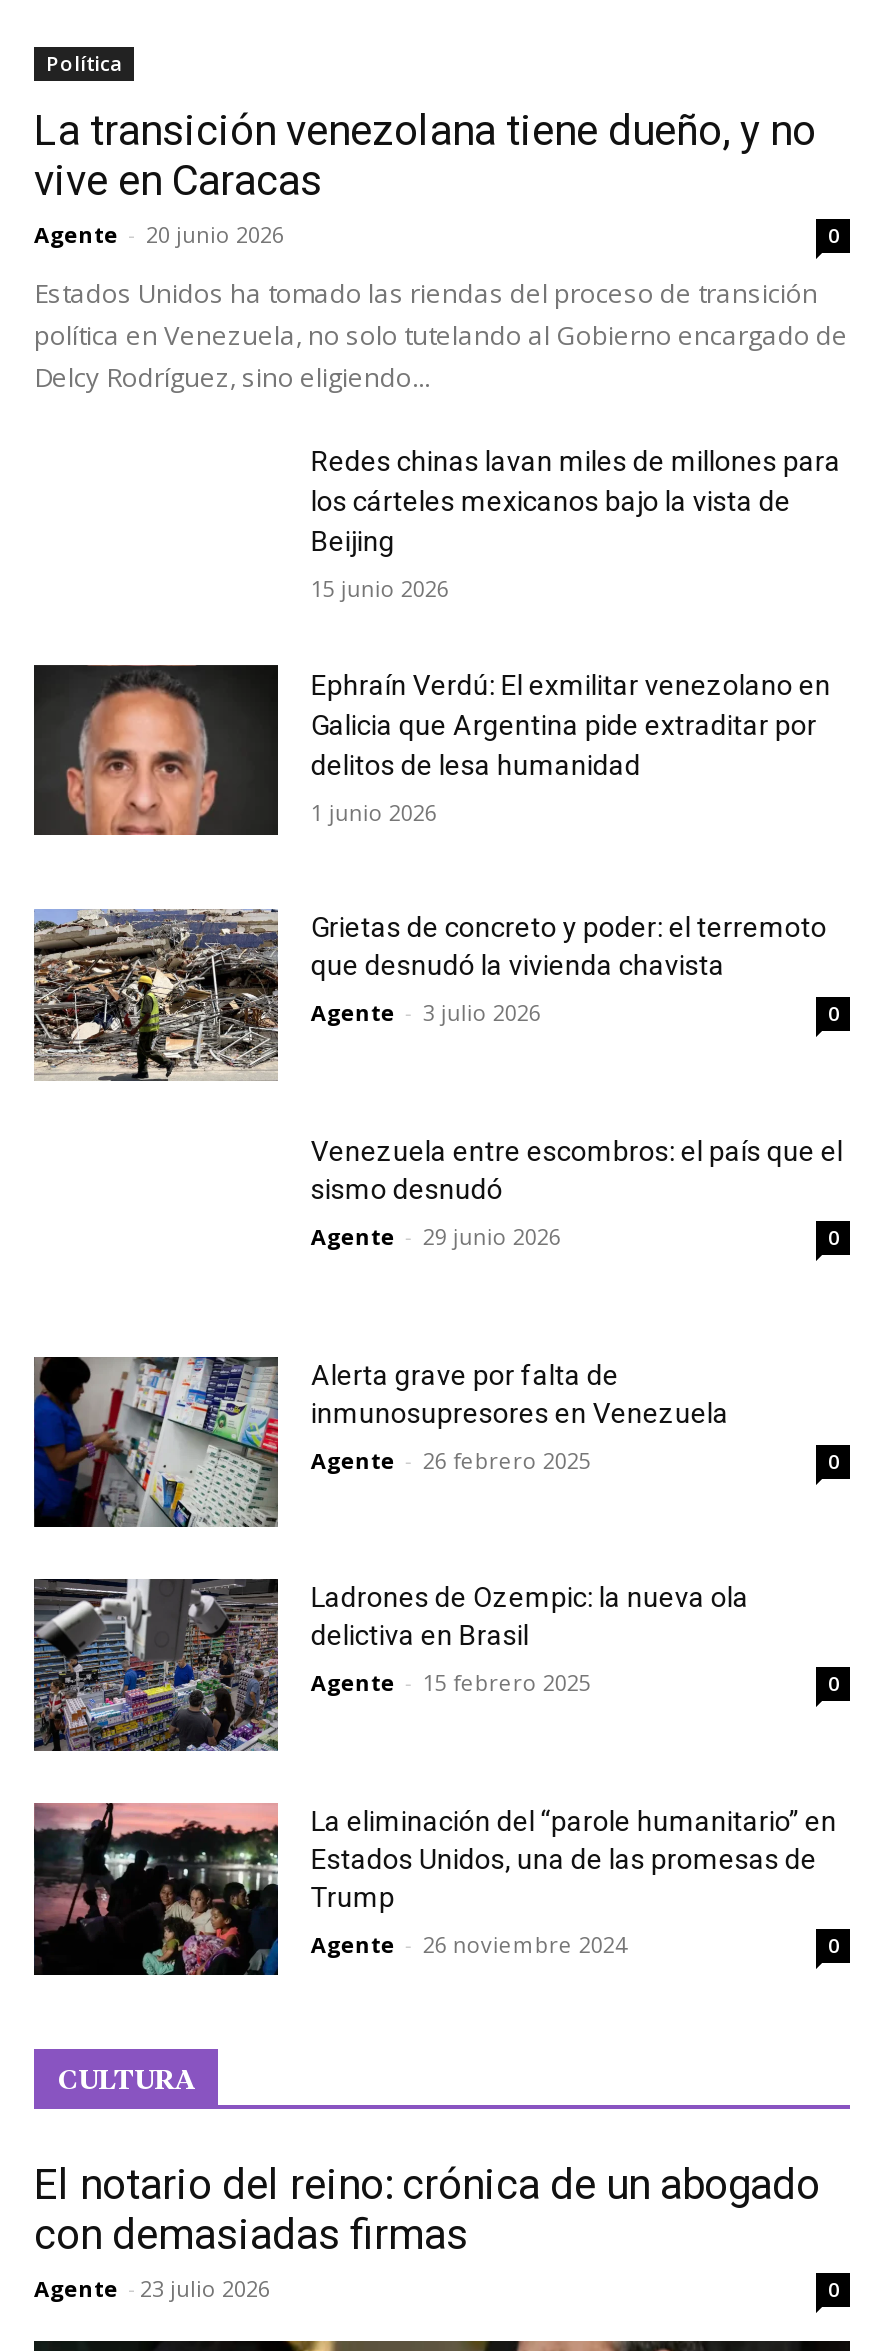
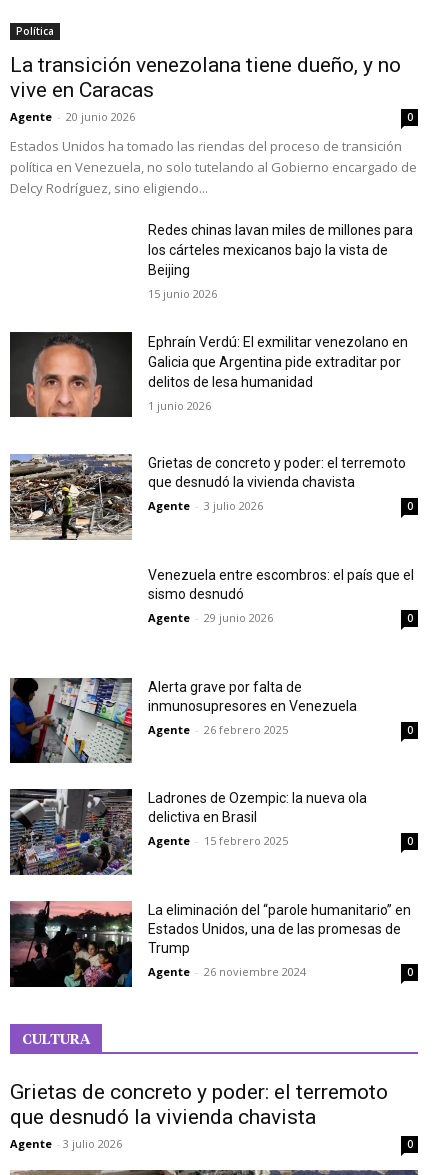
- El notario del reino: crónica de un abogado
- con demasiadas firmas
- Agente - 23 julio 2026
+ Grietas de concreto y poder: el terremoto
+ que desnudó la vivienda chavista
+ Agente - 3 julio 2026
